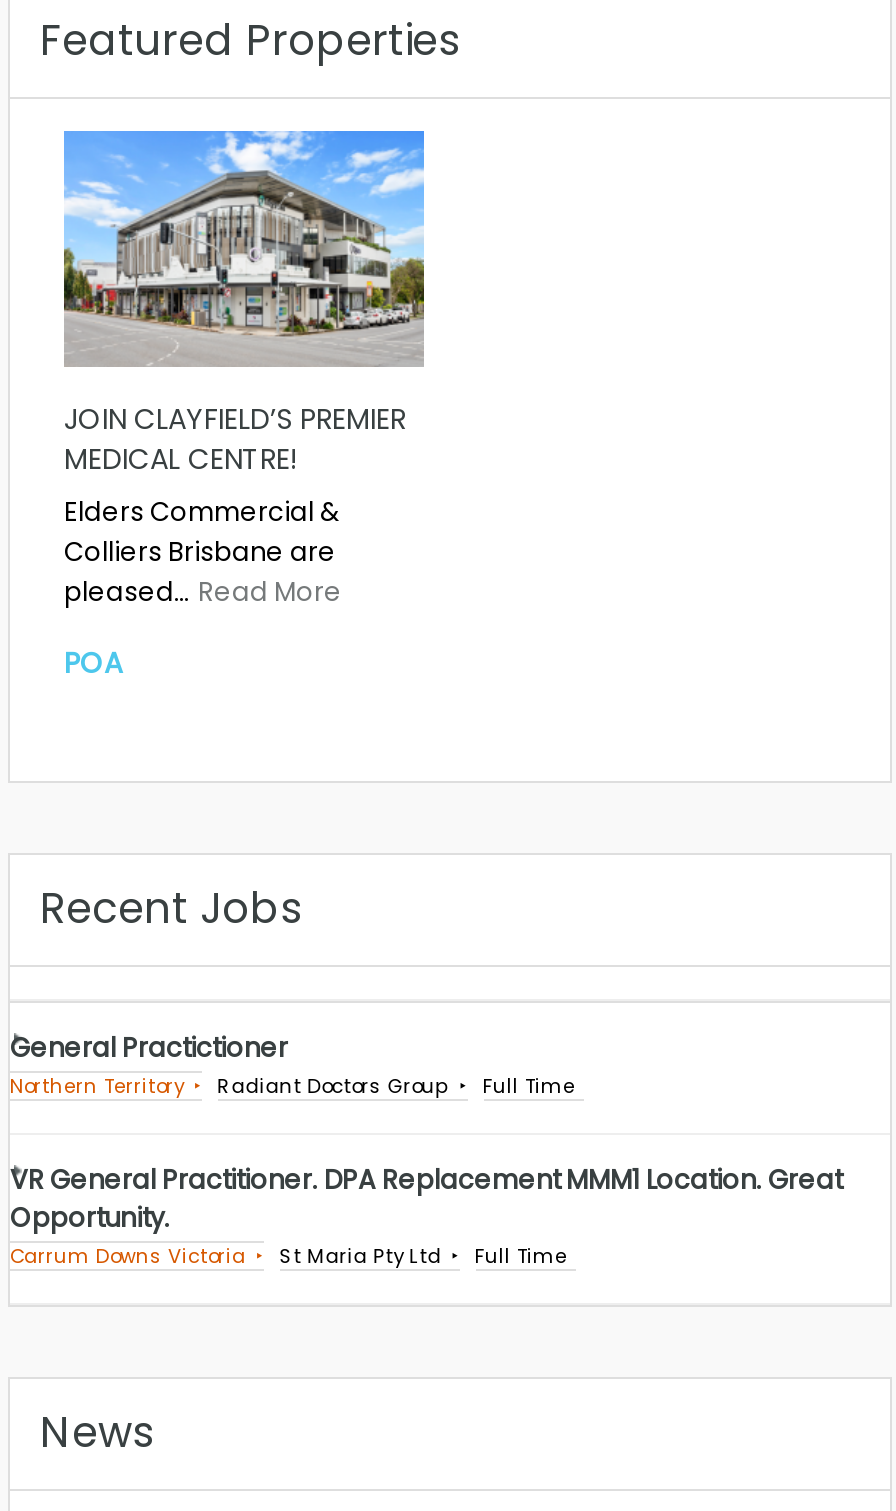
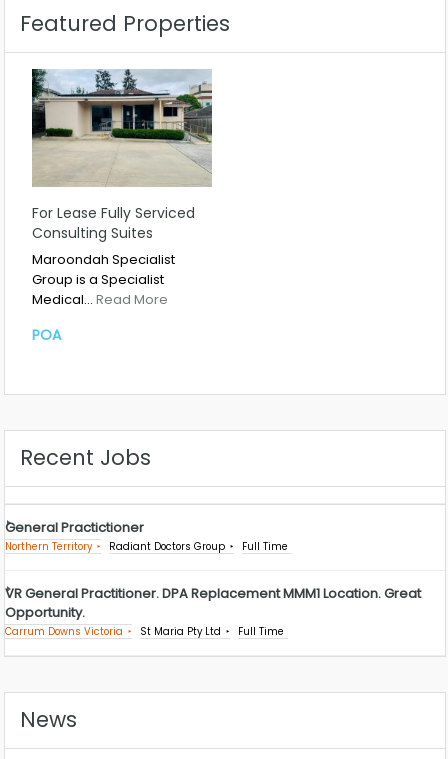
- [image]
- JOIN CLAYFIELD’S PREMIER
- MEDICAL CENTRE!
- Elders Commercial &
- Colliers Brisbane are
- pleased… Read More
+ [image]
+ For Lease Fully Serviced
+ Consulting Suites
+ Maroondah Specialist
+ Group is a Specialist
+ Medical… Read More
